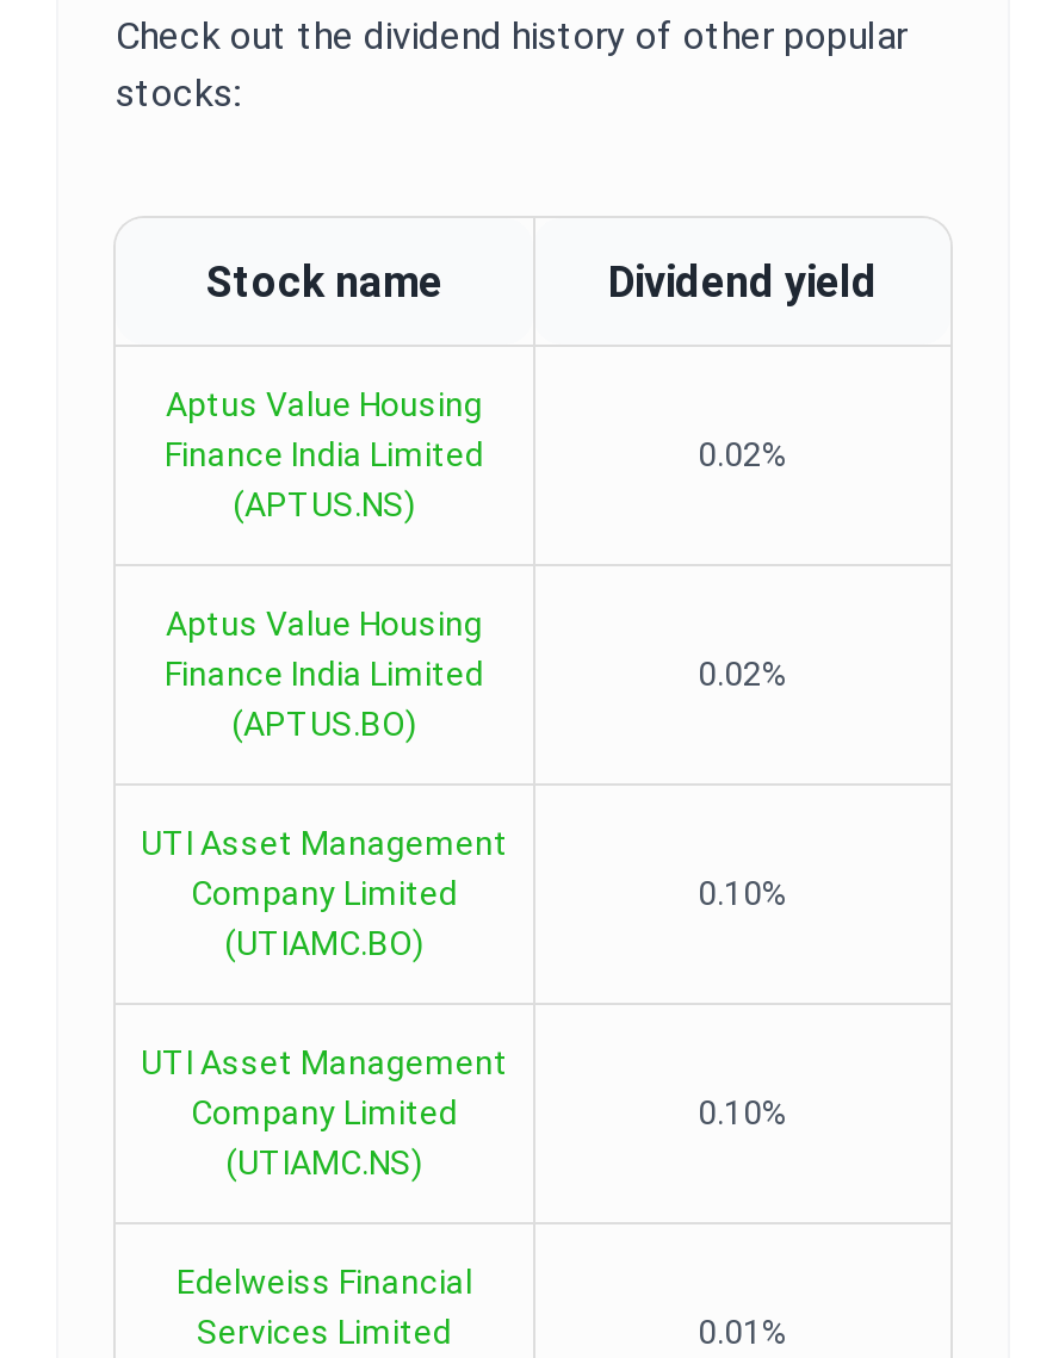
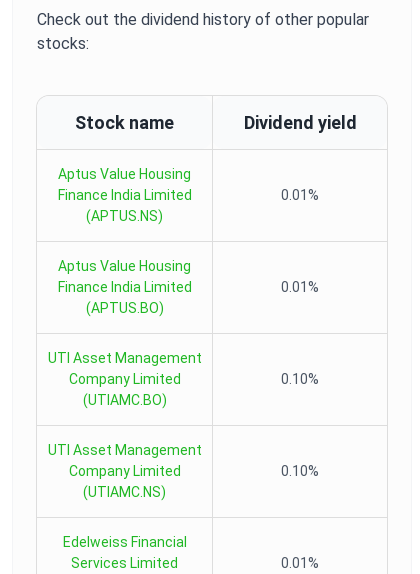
- 0.02%
+ 0.01%

- 0.02%
+ 0.01%
